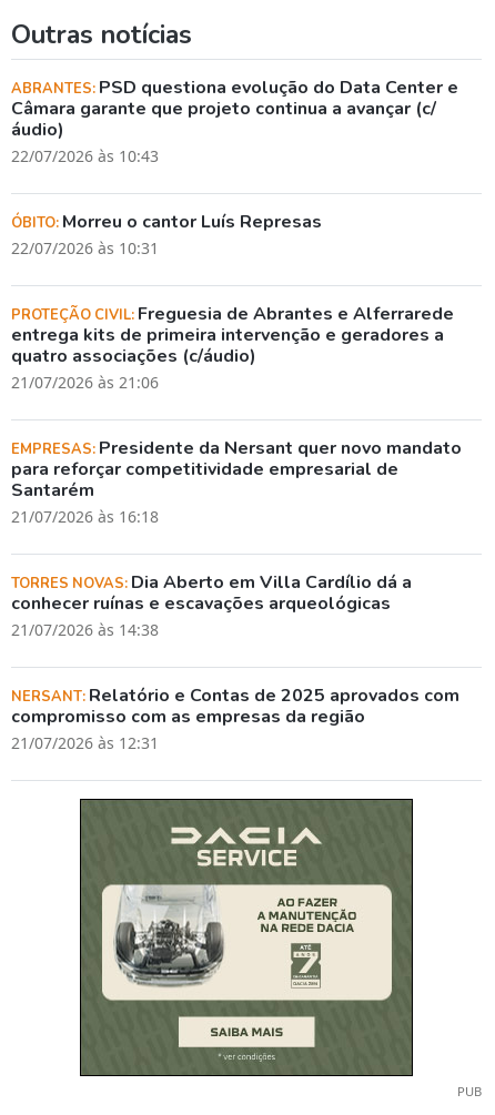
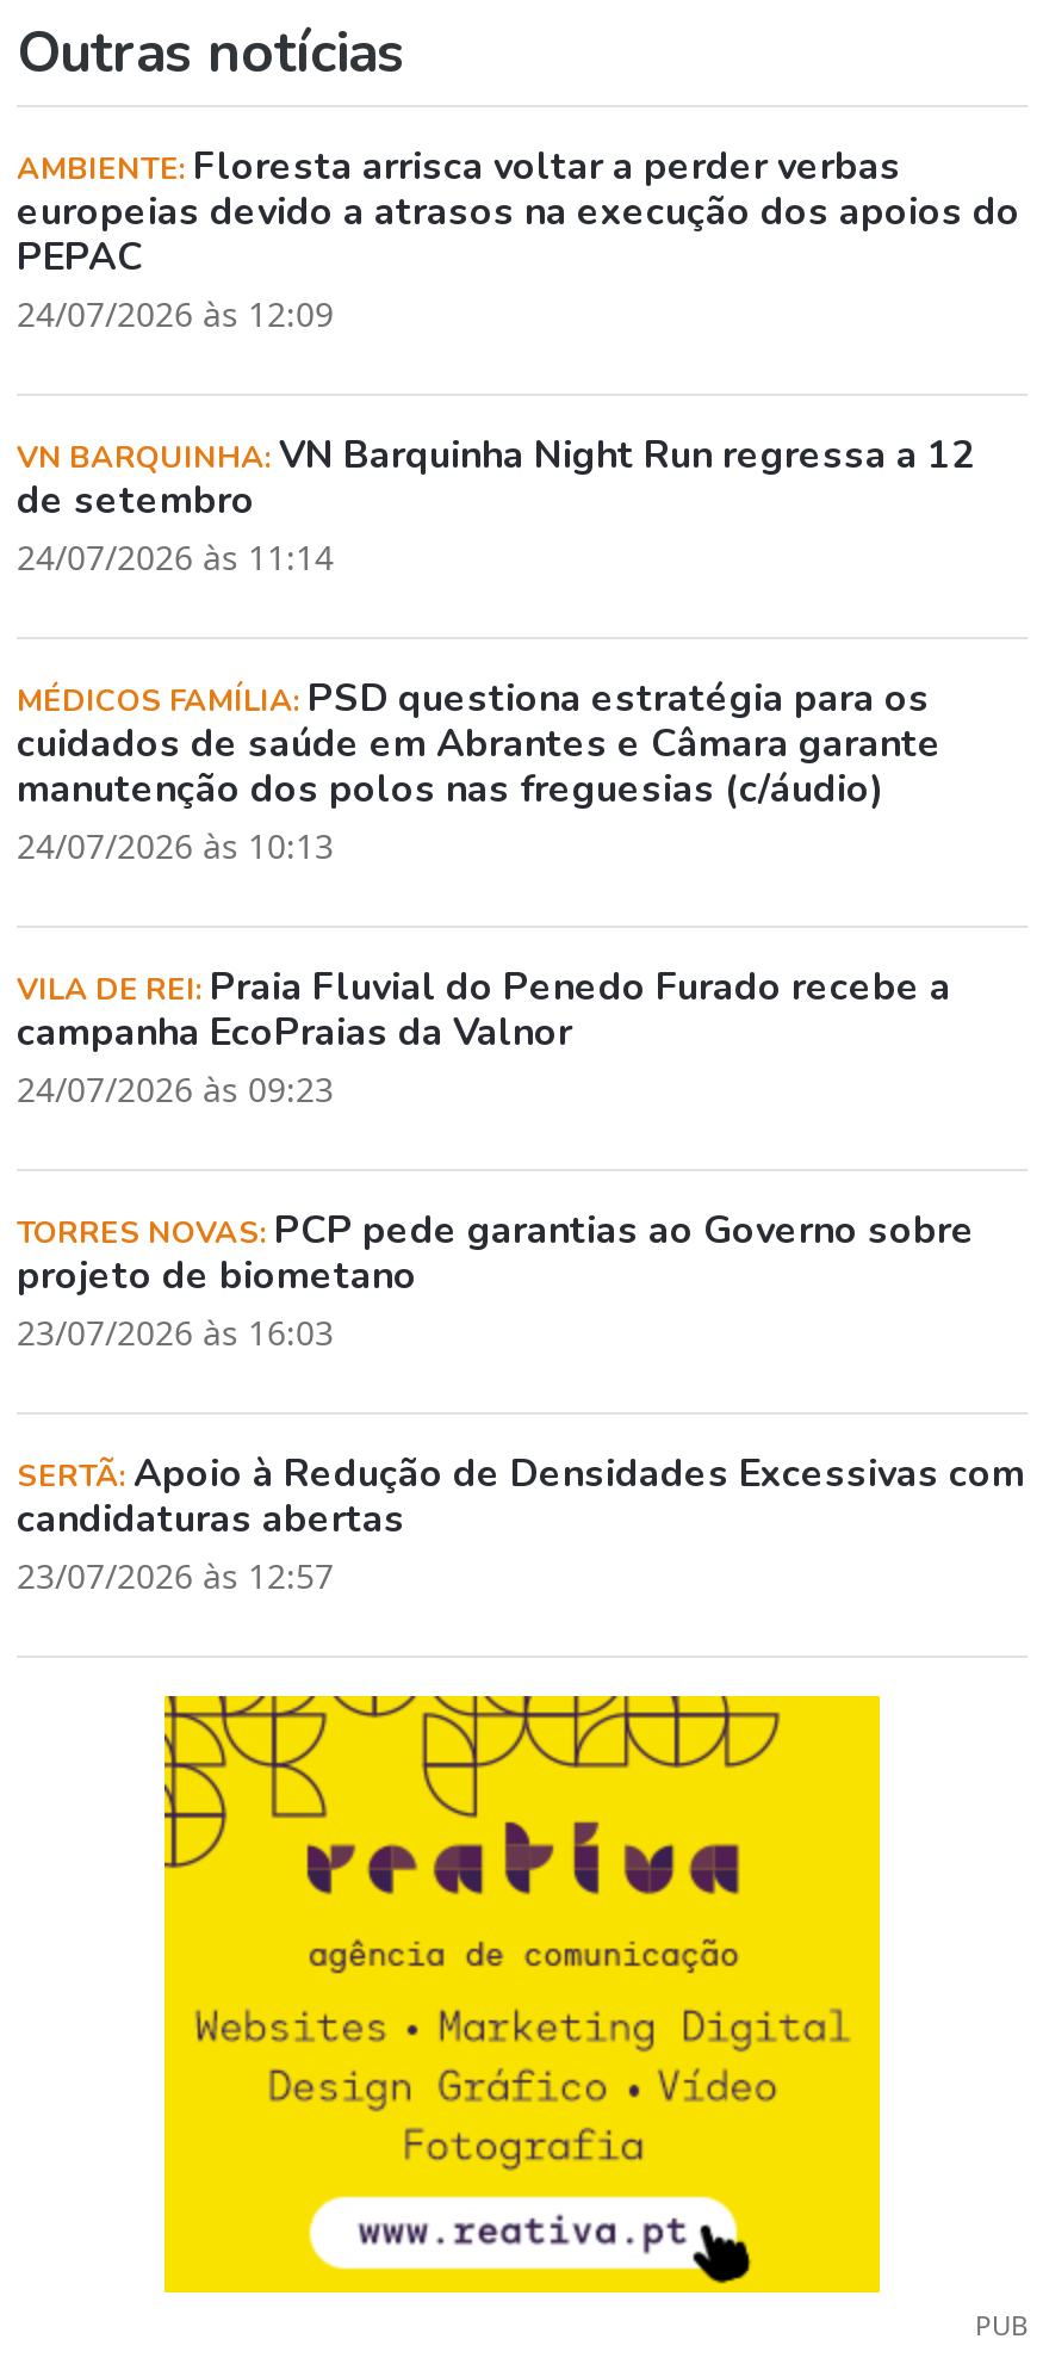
- ABRANTES: PSD questiona evolução do Data Center e
- Câmara garante que projeto continua a avançar (c/
- áudio)
- 22/07/2026 às 10:43
+ AMBIENTE: Floresta arrisca voltar a perder verbas
+ europeias devido a atrasos na execução dos apoios do
+ PEPAC
+ 24/07/2026 às 12:09

- ÓBITO: Morreu o cantor Luís Represas
- 22/07/2026 às 10:31
+ VN BARQUINHA: VN Barquinha Night Run regressa a 12
+ de setembro
+ 24/07/2026 às 11:14

- PROTEÇÃO CIVIL: Freguesia de Abrantes e Alferrarede
- entrega kits de primeira intervenção e geradores a
- quatro associações (c/áudio)
- 21/07/2026 às 21:06
+ MÉDICOS FAMÍLIA: PSD questiona estratégia para os
+ cuidados de saúde em Abrantes e Câmara garante
+ manutenção dos polos nas freguesias (c/áudio)
+ 24/07/2026 às 10:13

- EMPRESAS: Presidente da Nersant quer novo mandato
- para reforçar competitividade empresarial de
- Santarém
- 21/07/2026 às 16:18
+ VILA DE REI: Praia Fluvial do Penedo Furado recebe a
+ campanha EcoPraias da Valnor
+ 24/07/2026 às 09:23

- TORRES NOVAS: Dia Aberto em Villa Cardílio dá a
- conhecer ruínas e escavações arqueológicas
- 21/07/2026 às 14:38
+ TORRES NOVAS: PCP pede garantias ao Governo sobre
+ projeto de biometano
+ 23/07/2026 às 16:03

- NERSANT: Relatório e Contas de 2025 aprovados com
- compromisso com as empresas da região
- 21/07/2026 às 12:31
+ SERTÃ: Apoio à Redução de Densidades Excessivas com
+ candidaturas abertas
+ 23/07/2026 às 12:57

- [image]
+ [image]
